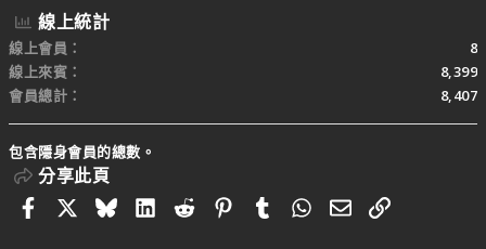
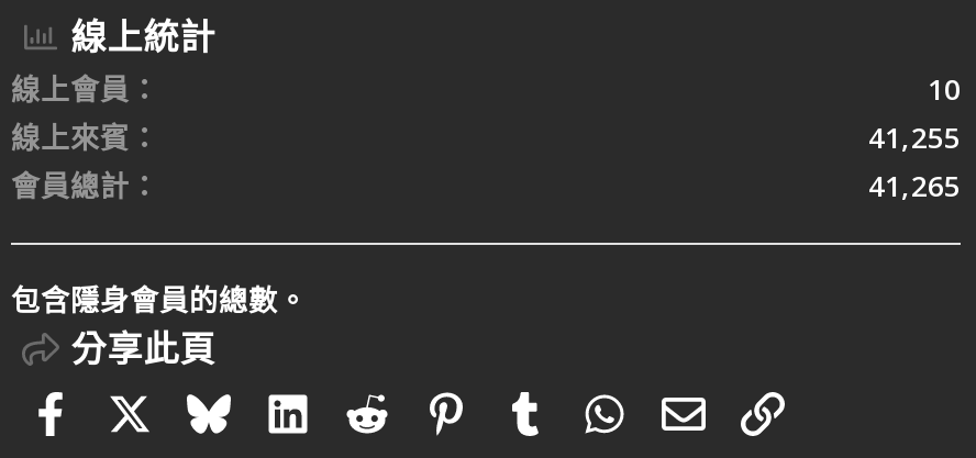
- 8
+ 10

- 8,399
+ 41,255

- 8,407
+ 41,265
